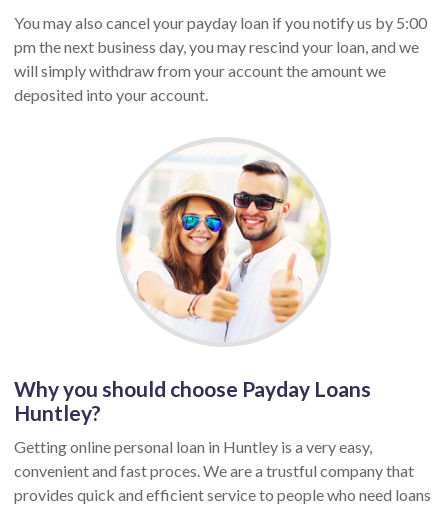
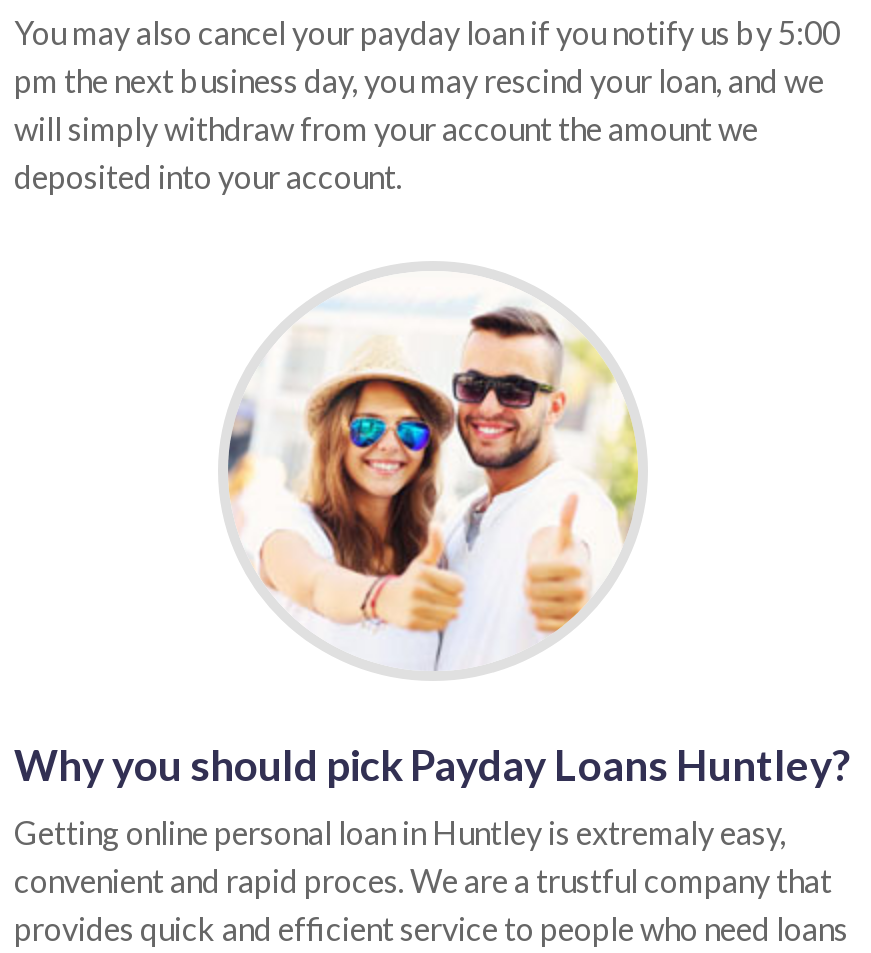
- Why you should choose Payday Loans
- Huntley?
+ Why you should pick Payday Loans Huntley?

- Getting online personal loan in Huntley is a very easy,
- convenient and fast proces. We are a trustful company that
+ Getting online personal loan in Huntley is extremaly easy,
+ convenient and rapid proces. We are a trustful company that
